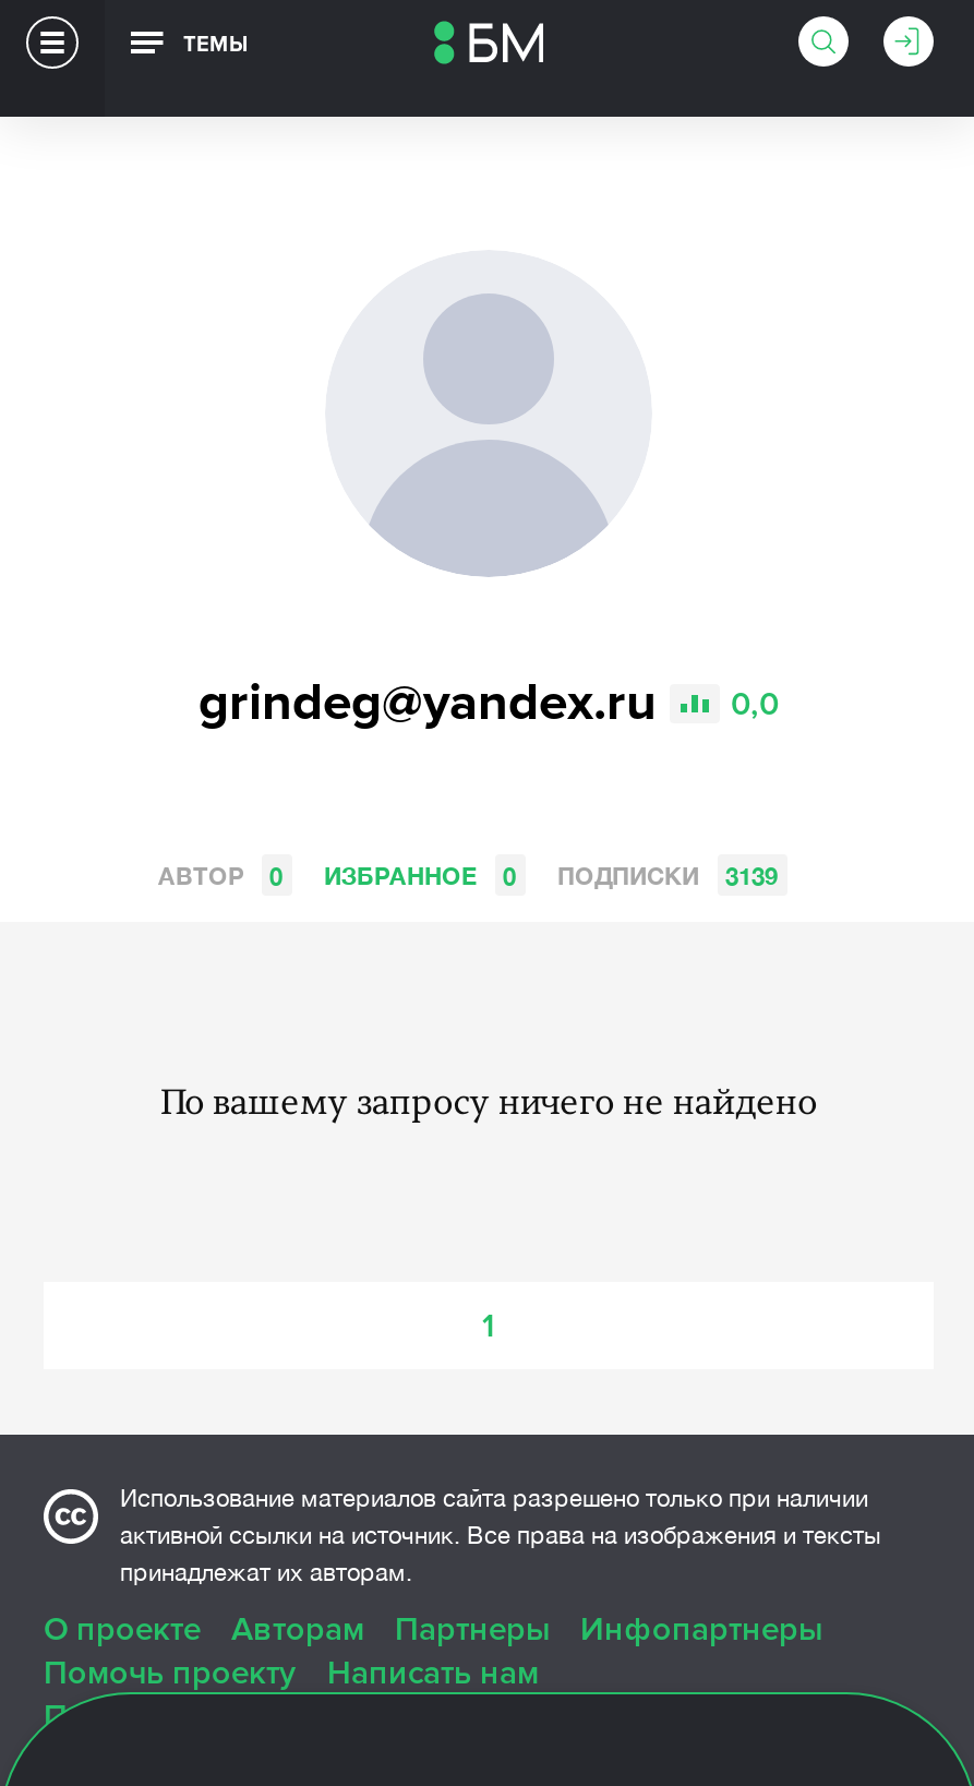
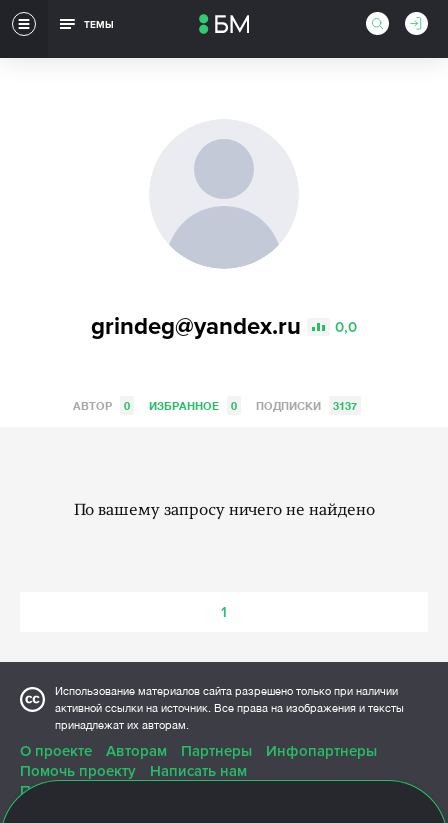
- АВТОР 0 ИЗБРАННОЕ 0 ПОДПИСКИ 3139
+ АВТОР 0 ИЗБРАННОЕ 0 ПОДПИСКИ 3137
